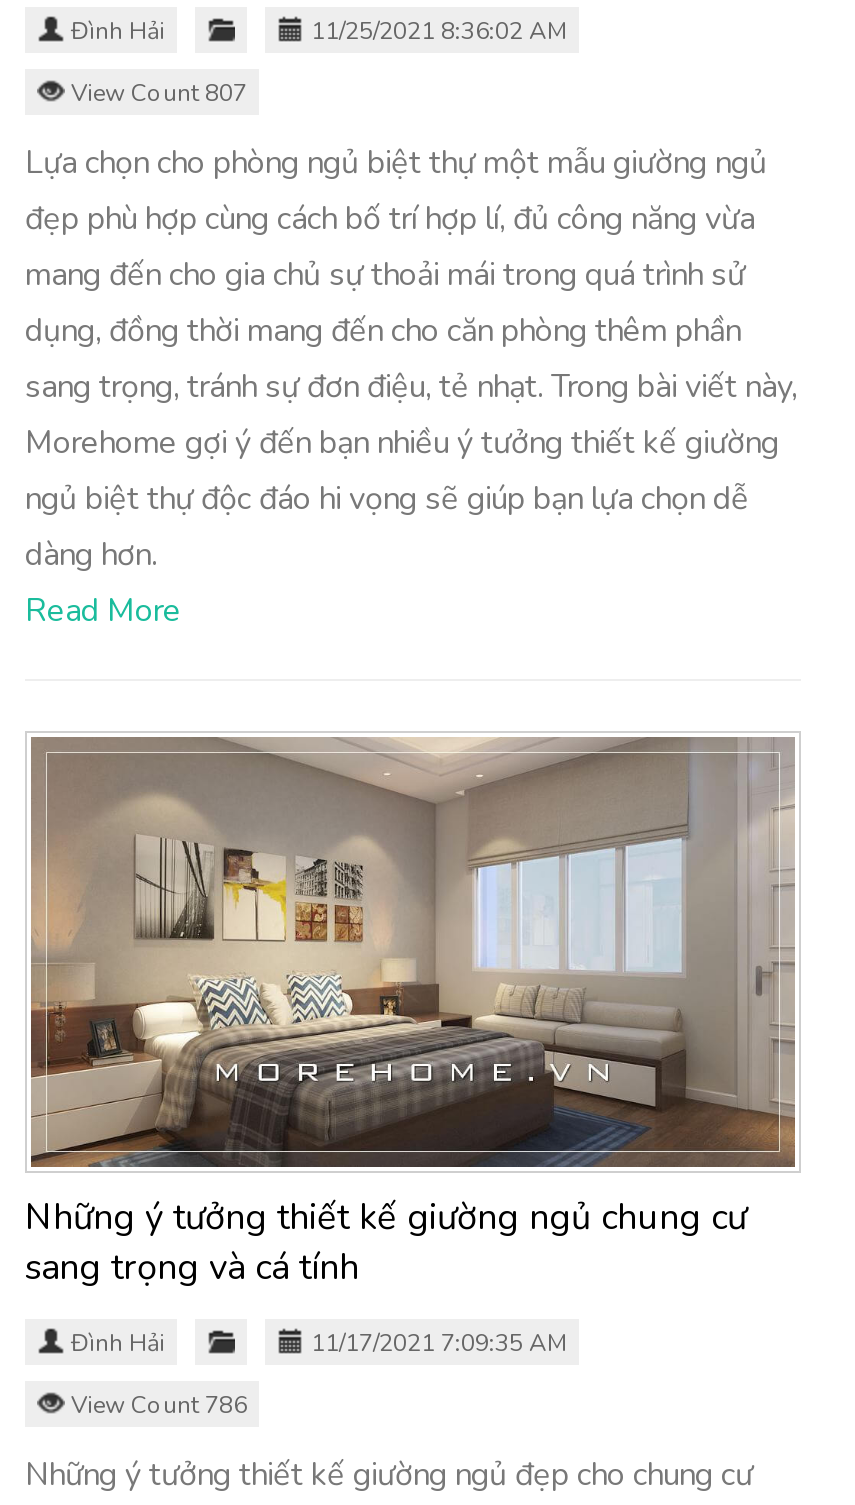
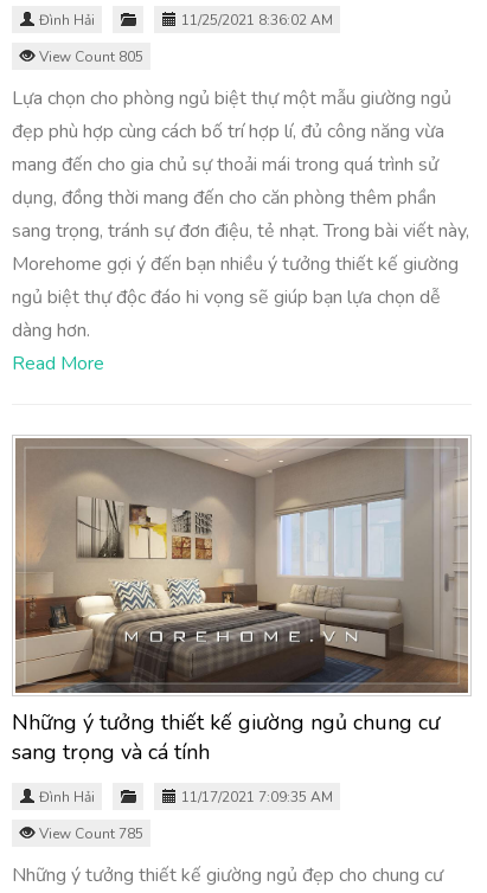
- View Count 807
+ View Count 805

- View Count 786
+ View Count 785
